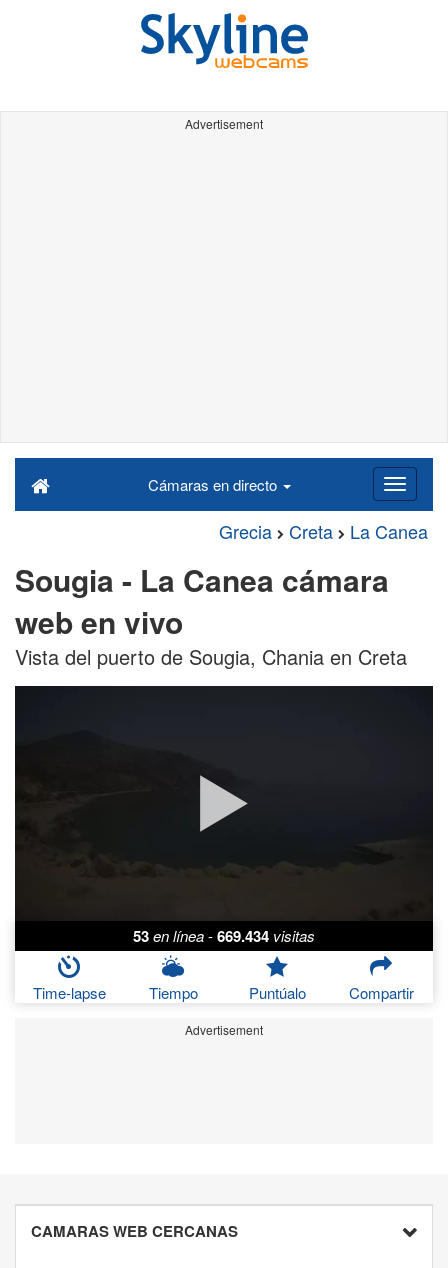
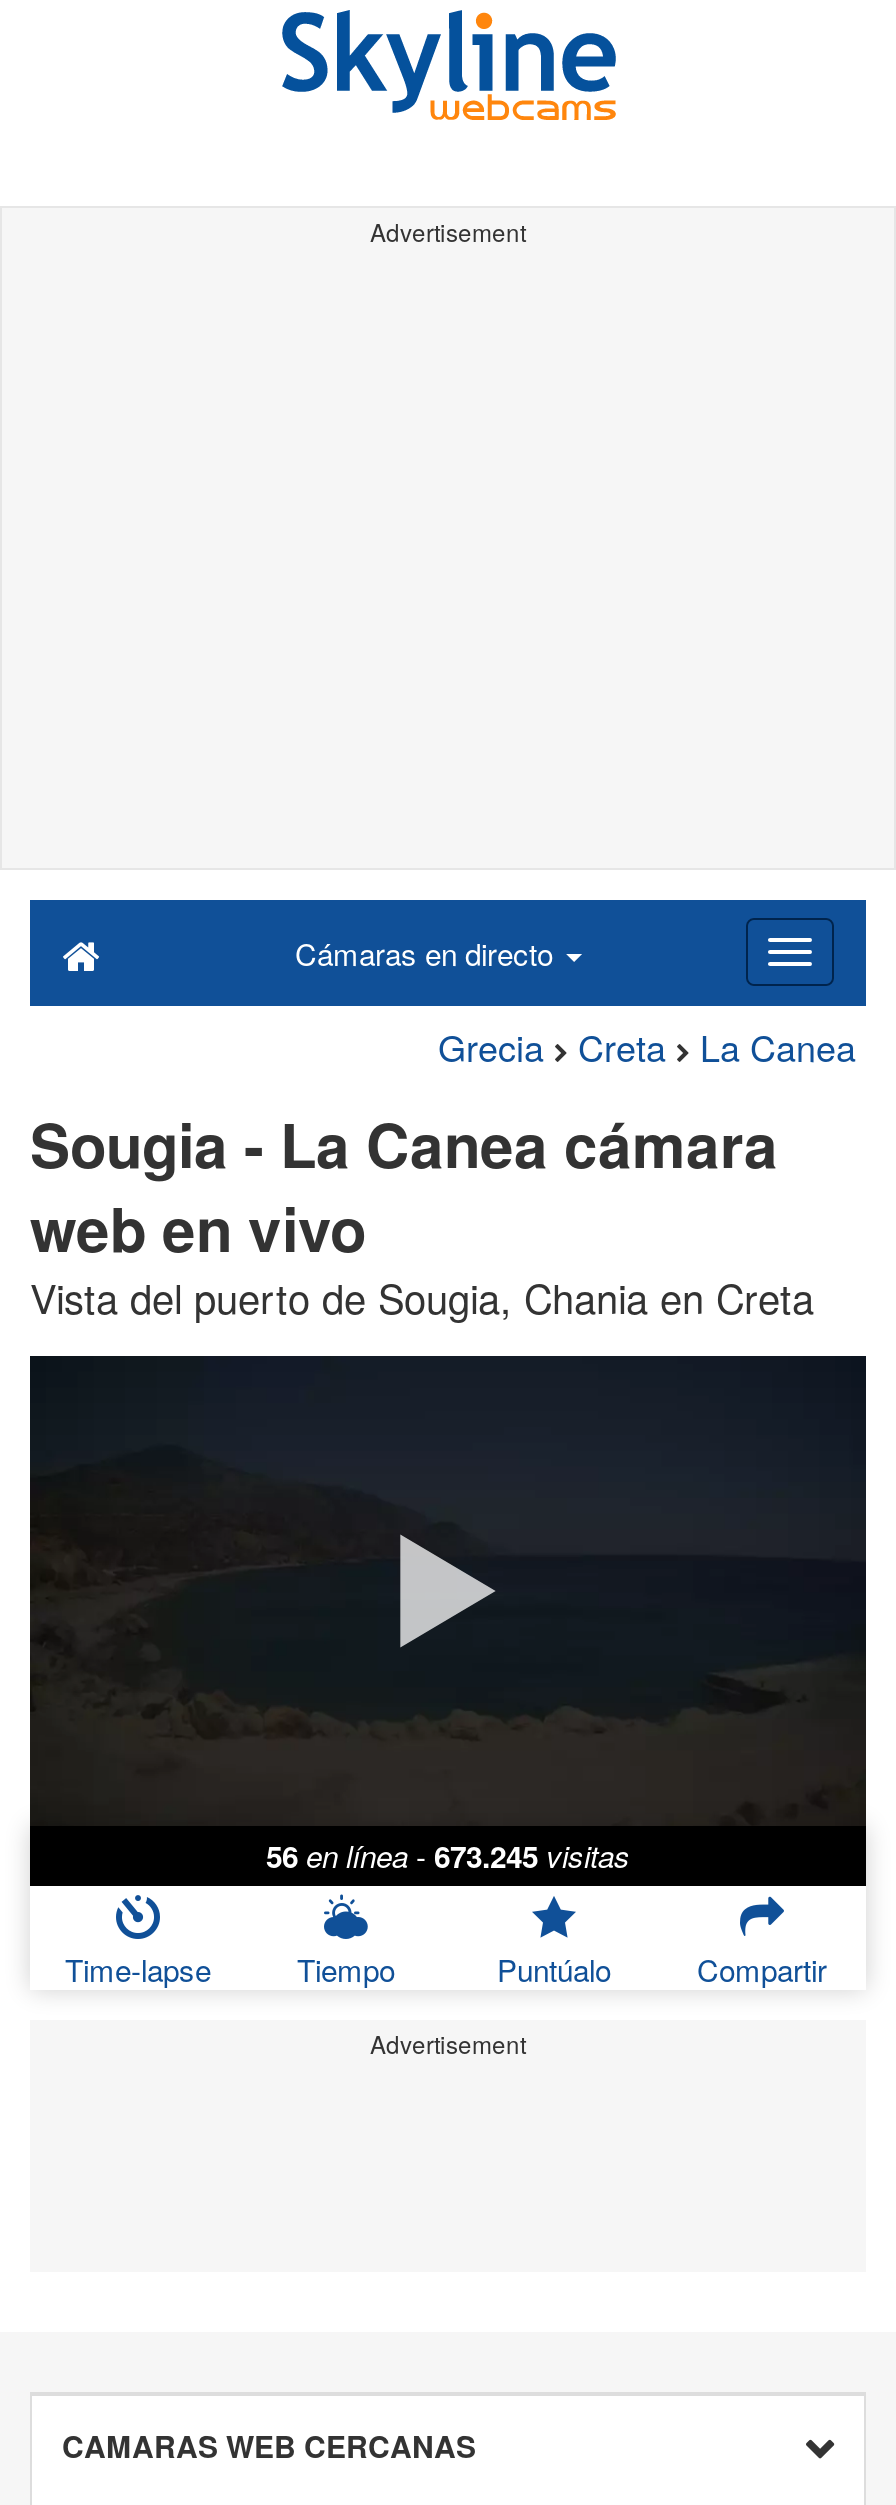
- 53 en línea - 669.434 visitas
+ 56 en línea - 673.245 visitas
